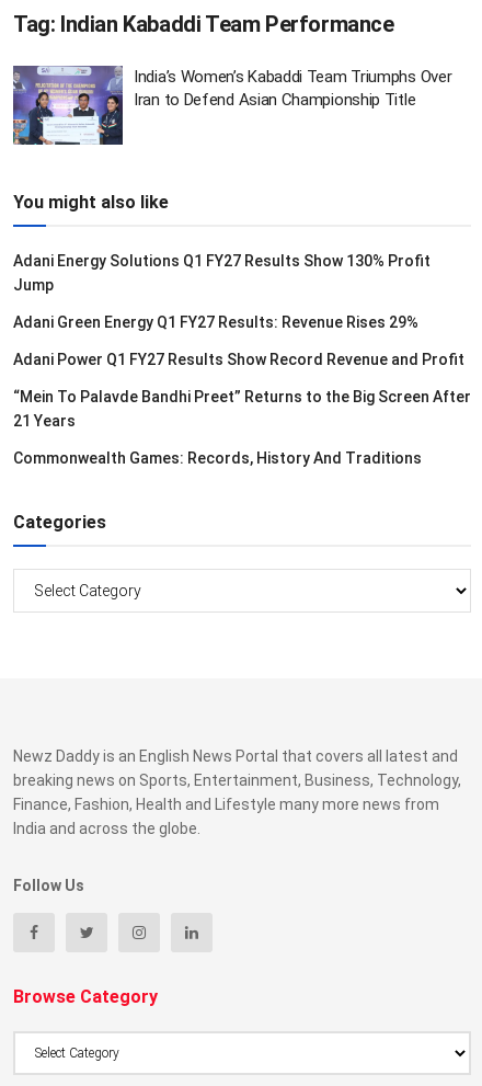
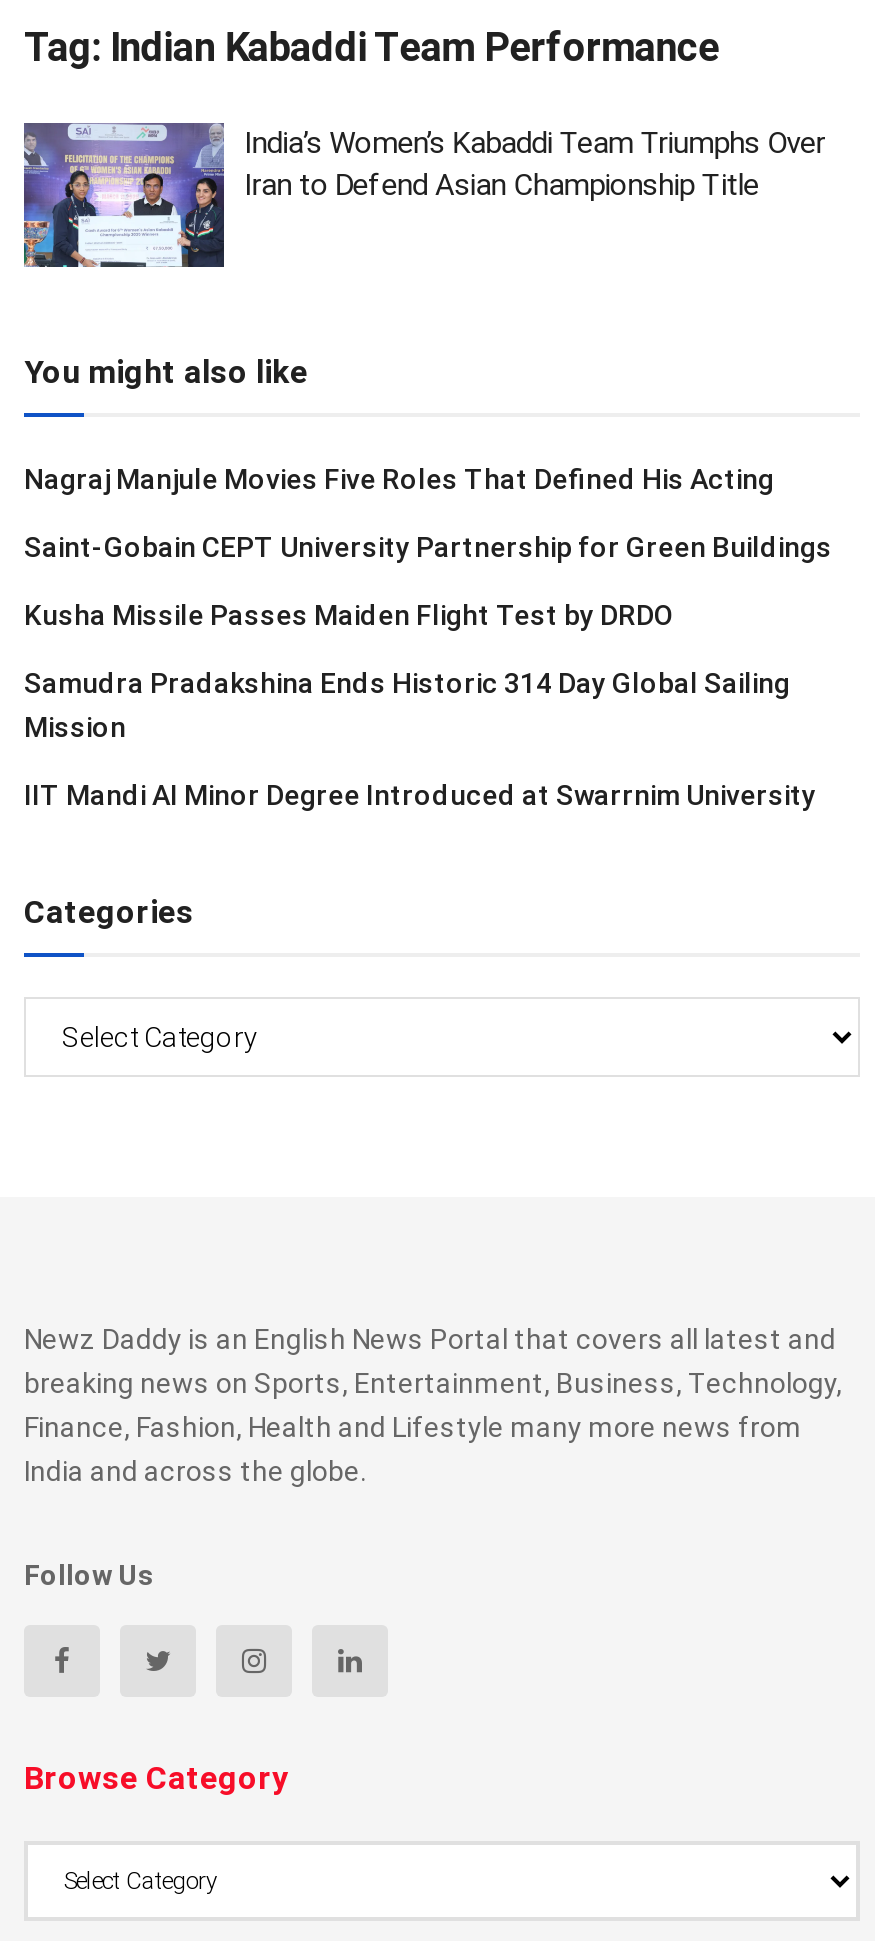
- Adani Energy Solutions Q1 FY27 Results Show 130% Profit
- Jump
+ Nagraj Manjule Movies Five Roles That Defined His Acting

- Adani Green Energy Q1 FY27 Results: Revenue Rises 29%
+ Saint-Gobain CEPT University Partnership for Green Buildings

- Adani Power Q1 FY27 Results Show Record Revenue and Profit
+ Kusha Missile Passes Maiden Flight Test by DRDO

- “Mein To Palavde Bandhi Preet” Returns to the Big Screen After
- 21 Years
+ Samudra Pradakshina Ends Historic 314 Day Global Sailing
+ Mission

- Commonwealth Games: Records, History And Traditions
+ IIT Mandi AI Minor Degree Introduced at Swarrnim University
